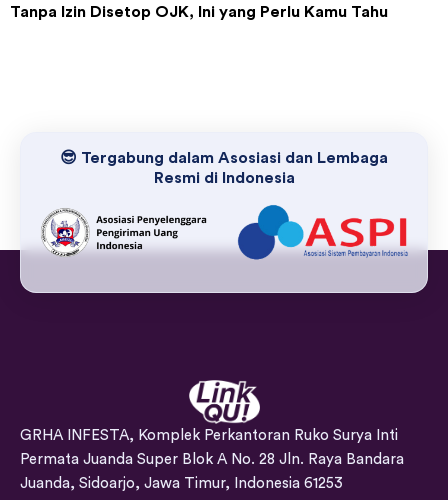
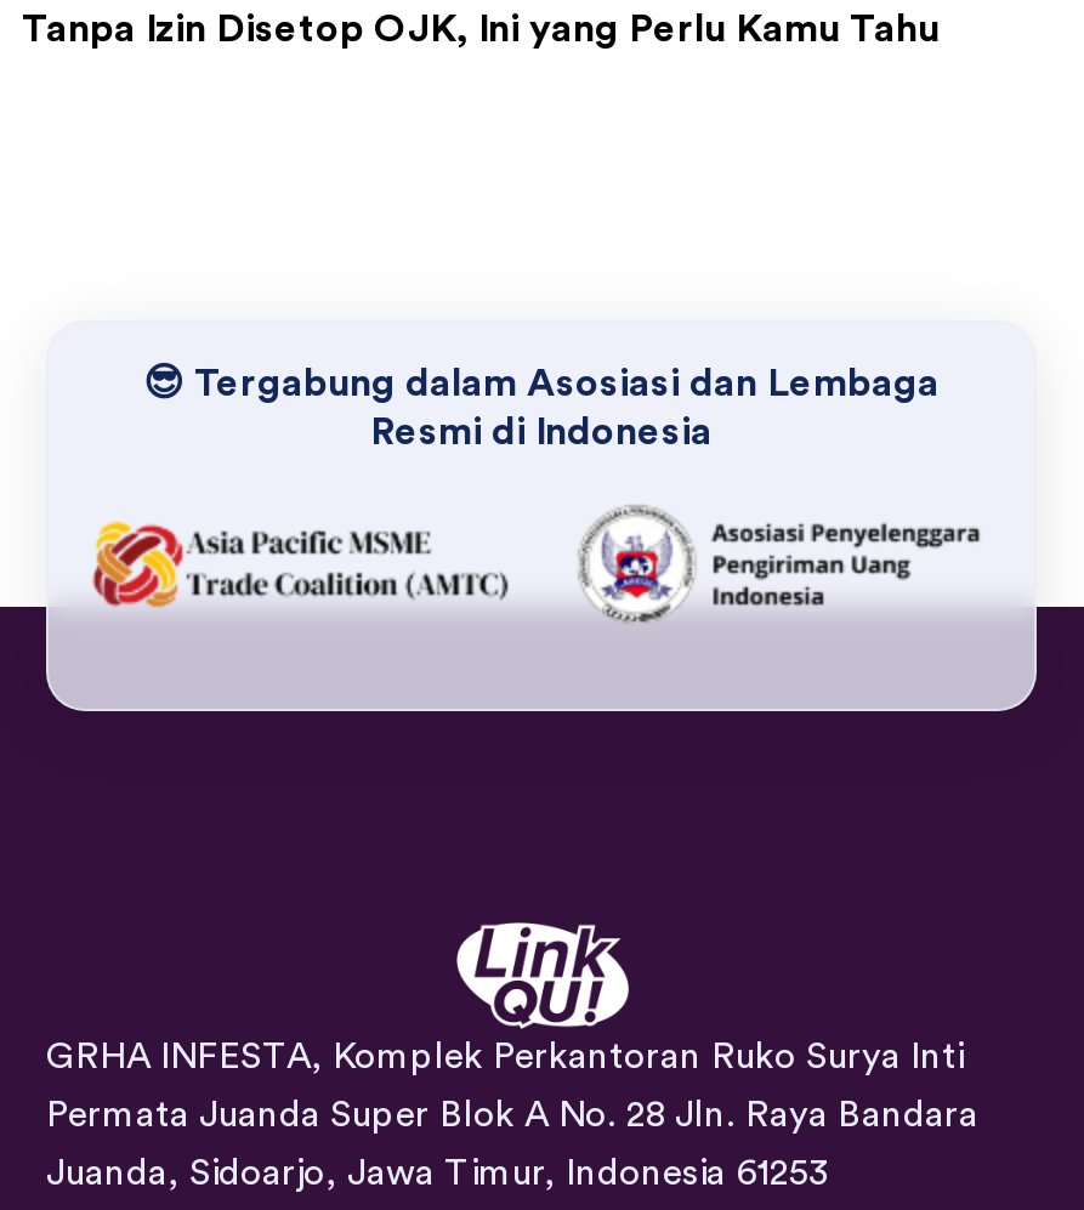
- [image]
+ [image]

- [image]
+ [image]
